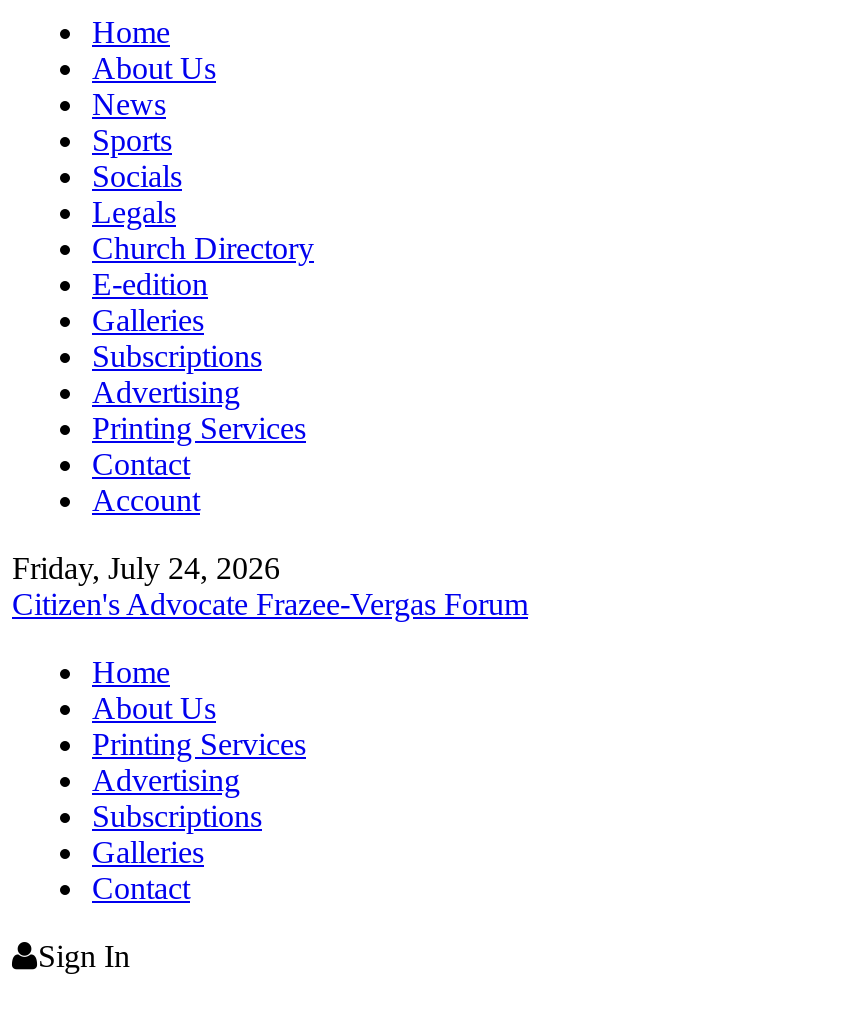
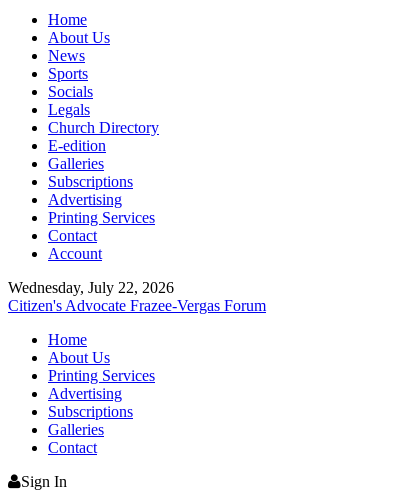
- Friday, July 24, 2026
+ Wednesday, July 22, 2026
